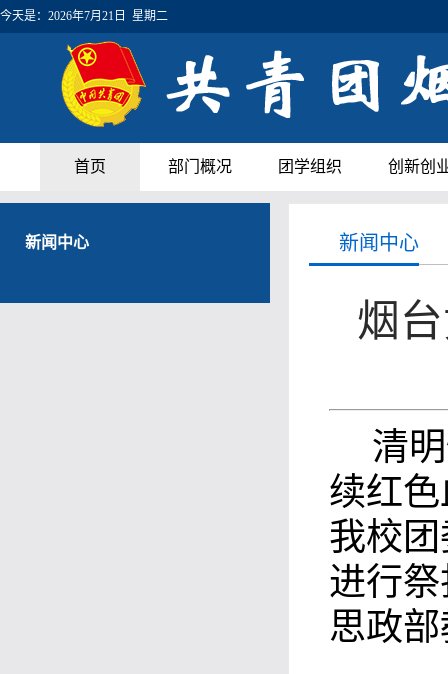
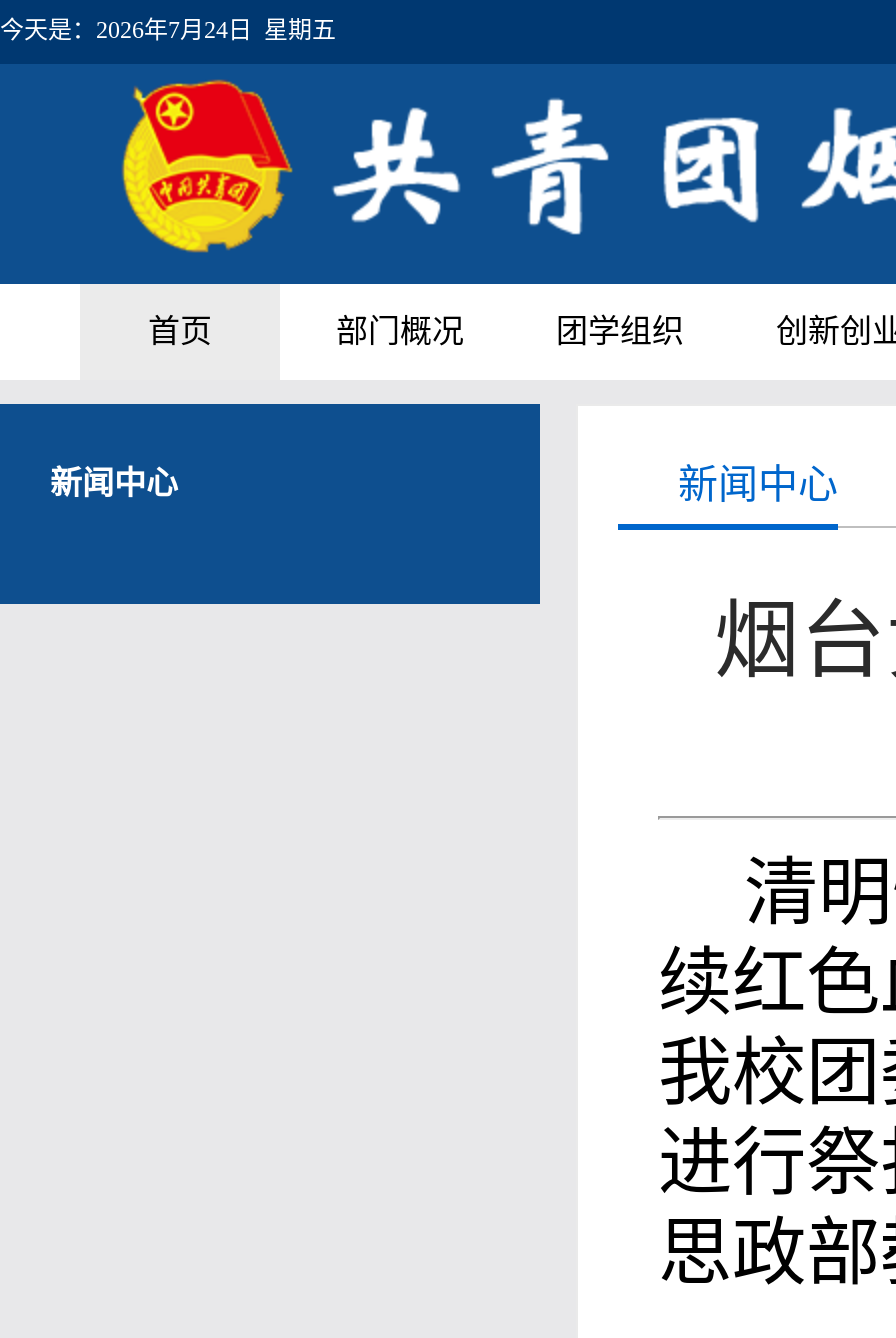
- 今天是：2026年7月21日 星期二
+ 今天是：2026年7月24日 星期五
